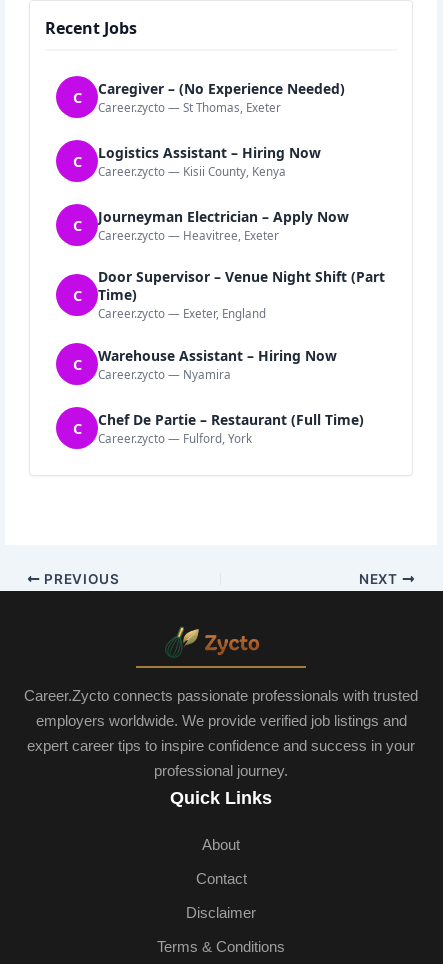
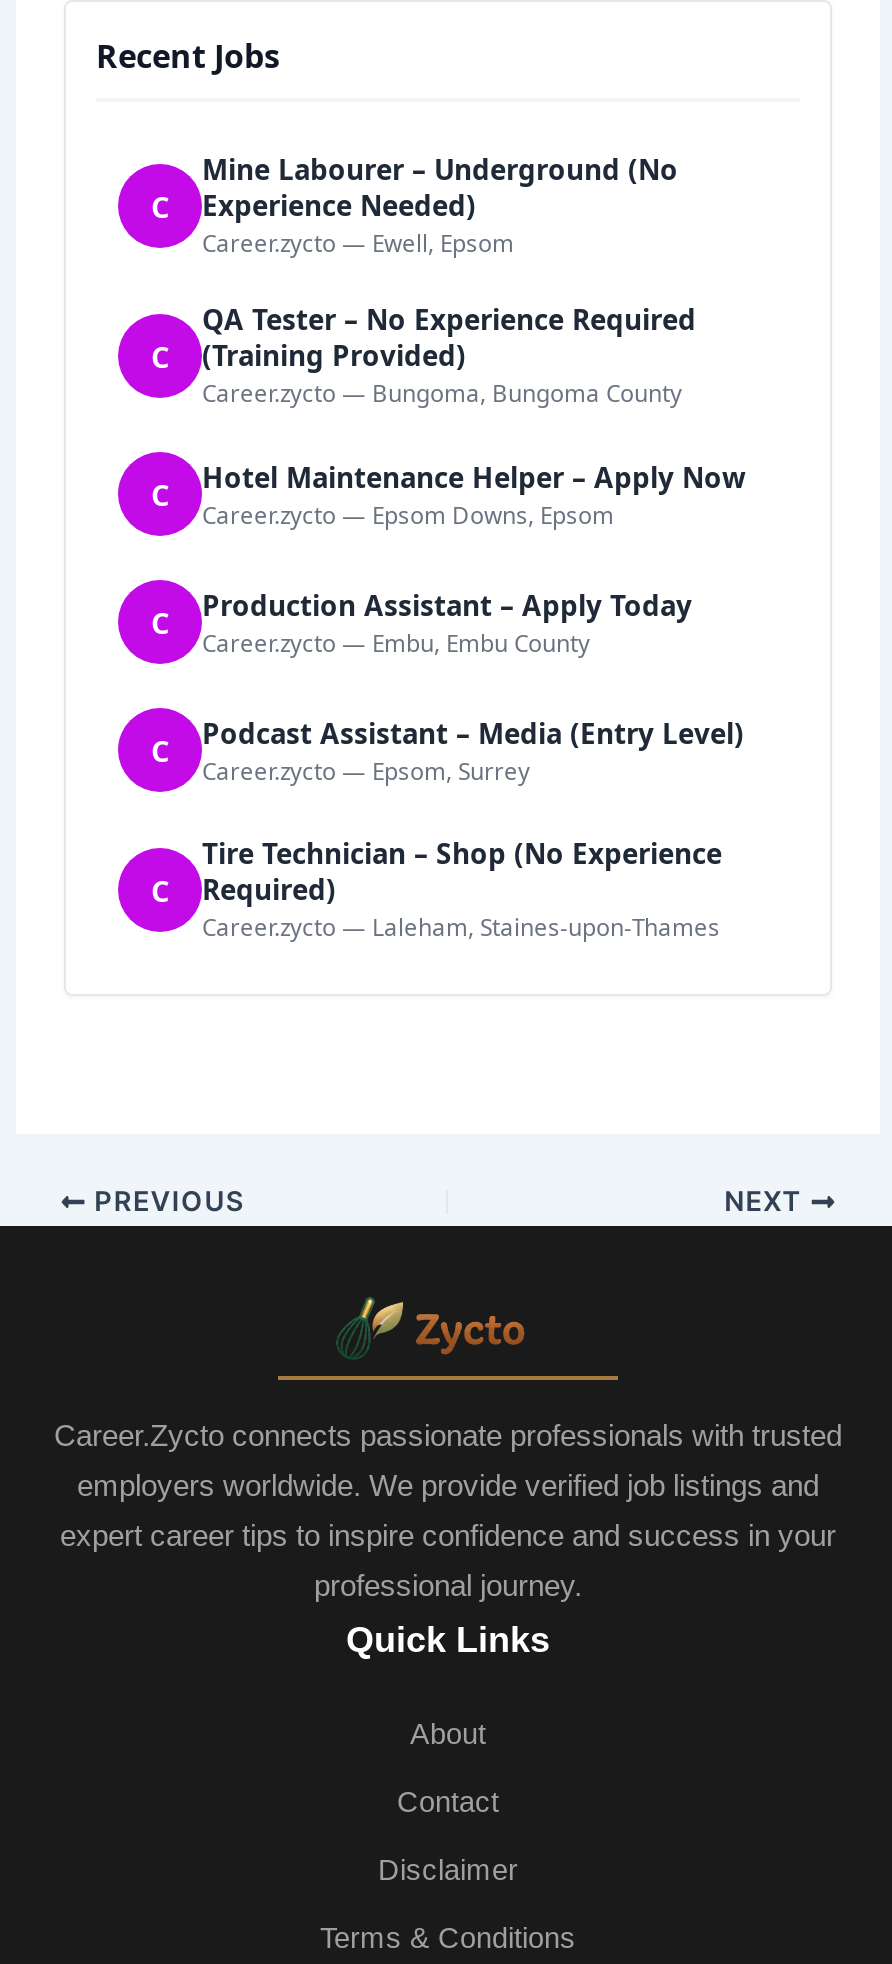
- Caregiver – (No Experience Needed)
- Career.zycto — St Thomas, Exeter
+ Mine Labourer – Underground (No
+ Experience Needed)
+ Career.zycto — Ewell, Epsom

- Logistics Assistant – Hiring Now
- Career.zycto — Kisii County, Kenya
+ QA Tester – No Experience Required
+ (Training Provided)
+ Career.zycto — Bungoma, Bungoma County

- Journeyman Electrician – Apply Now
- Career.zycto — Heavitree, Exeter
+ Hotel Maintenance Helper – Apply Now
+ Career.zycto — Epsom Downs, Epsom

- Door Supervisor – Venue Night Shift (Part
- Time)
- Career.zycto — Exeter, England
+ Production Assistant – Apply Today
+ Career.zycto — Embu, Embu County

- Warehouse Assistant – Hiring Now
- Career.zycto — Nyamira
+ Podcast Assistant – Media (Entry Level)
+ Career.zycto — Epsom, Surrey

- Chef De Partie – Restaurant (Full Time)
- Career.zycto — Fulford, York
+ Tire Technician – Shop (No Experience
+ Required)
+ Career.zycto — Laleham, Staines-upon-Thames
